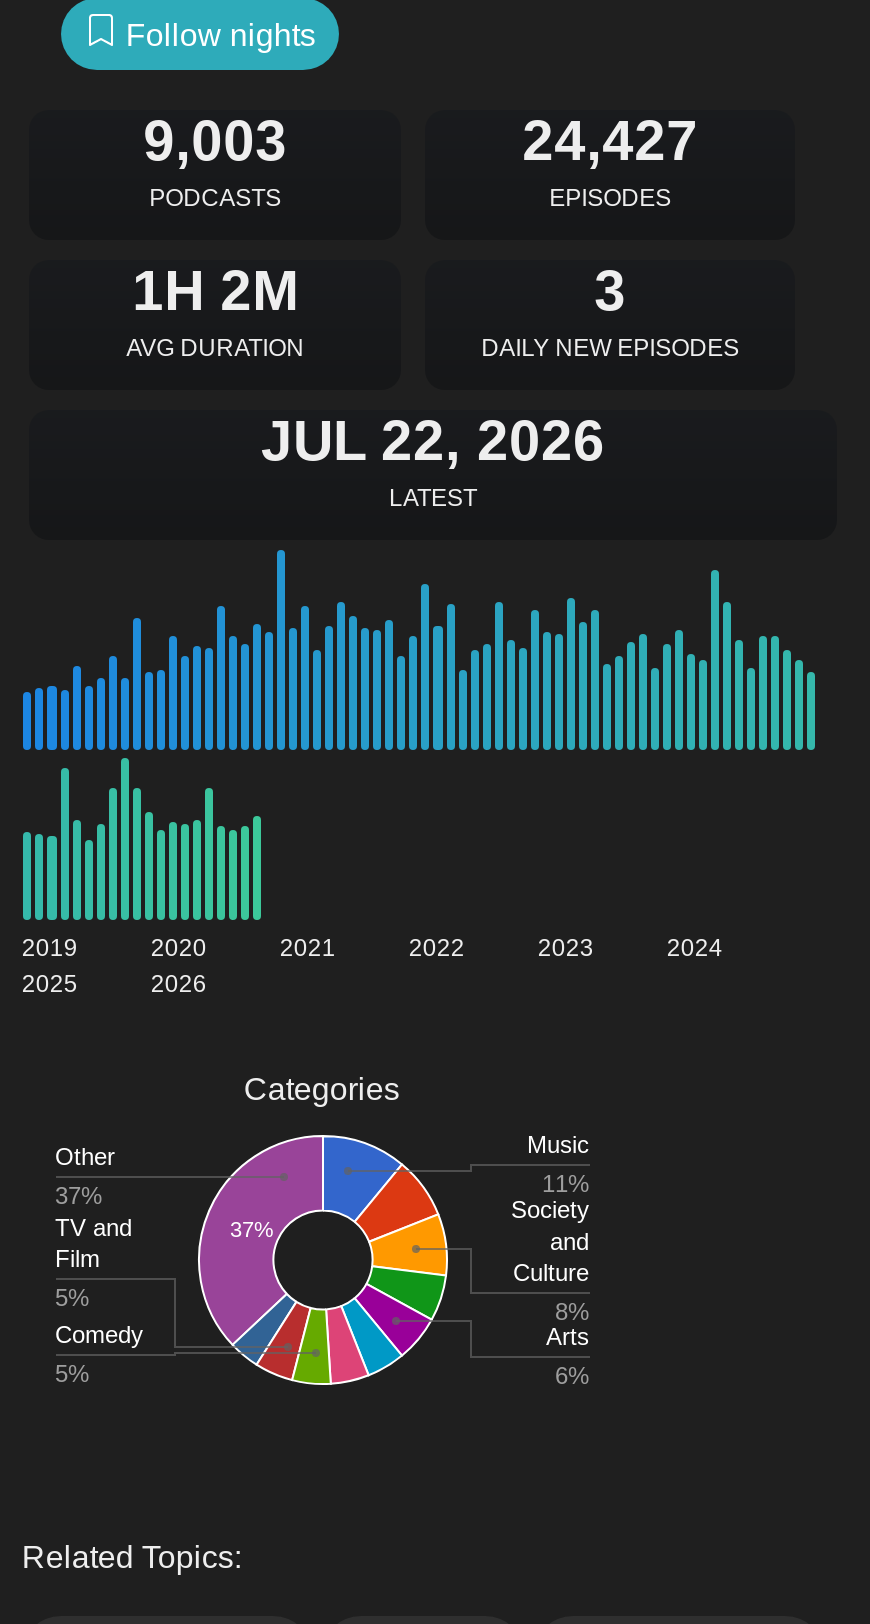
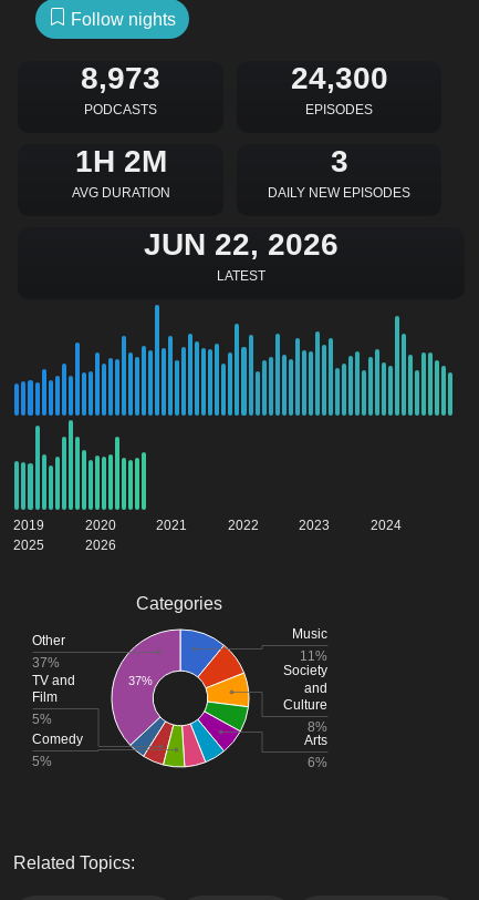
- 9,003
+ 8,973

- 24,427
+ 24,300

- JUL 22, 2026
+ JUN 22, 2026
